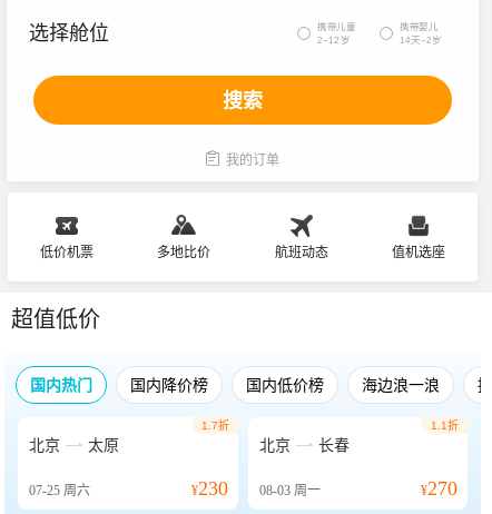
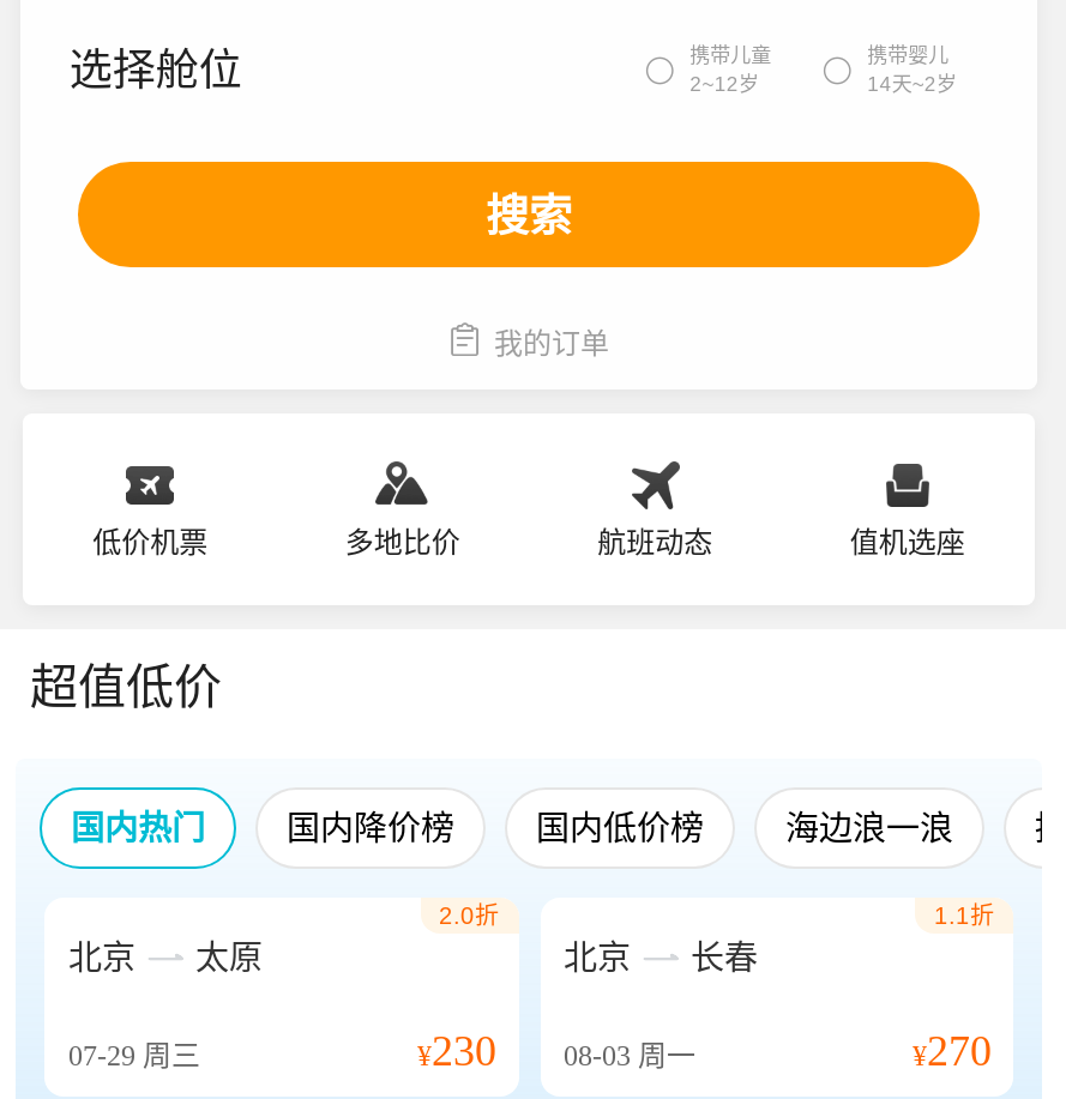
- 1.7折
+ 2.0折

- 07-25周六
+ 07-29周三
